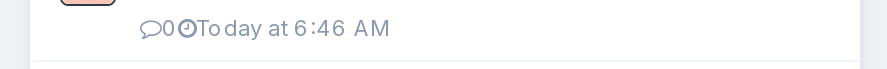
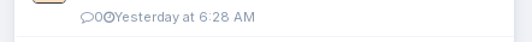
- Today at 6:46 AM
+ Yesterday at 6:28 AM
